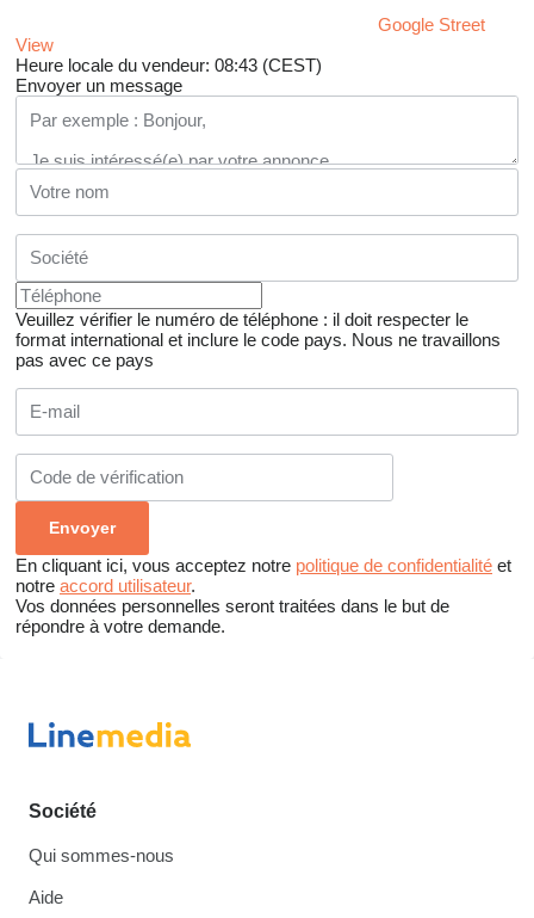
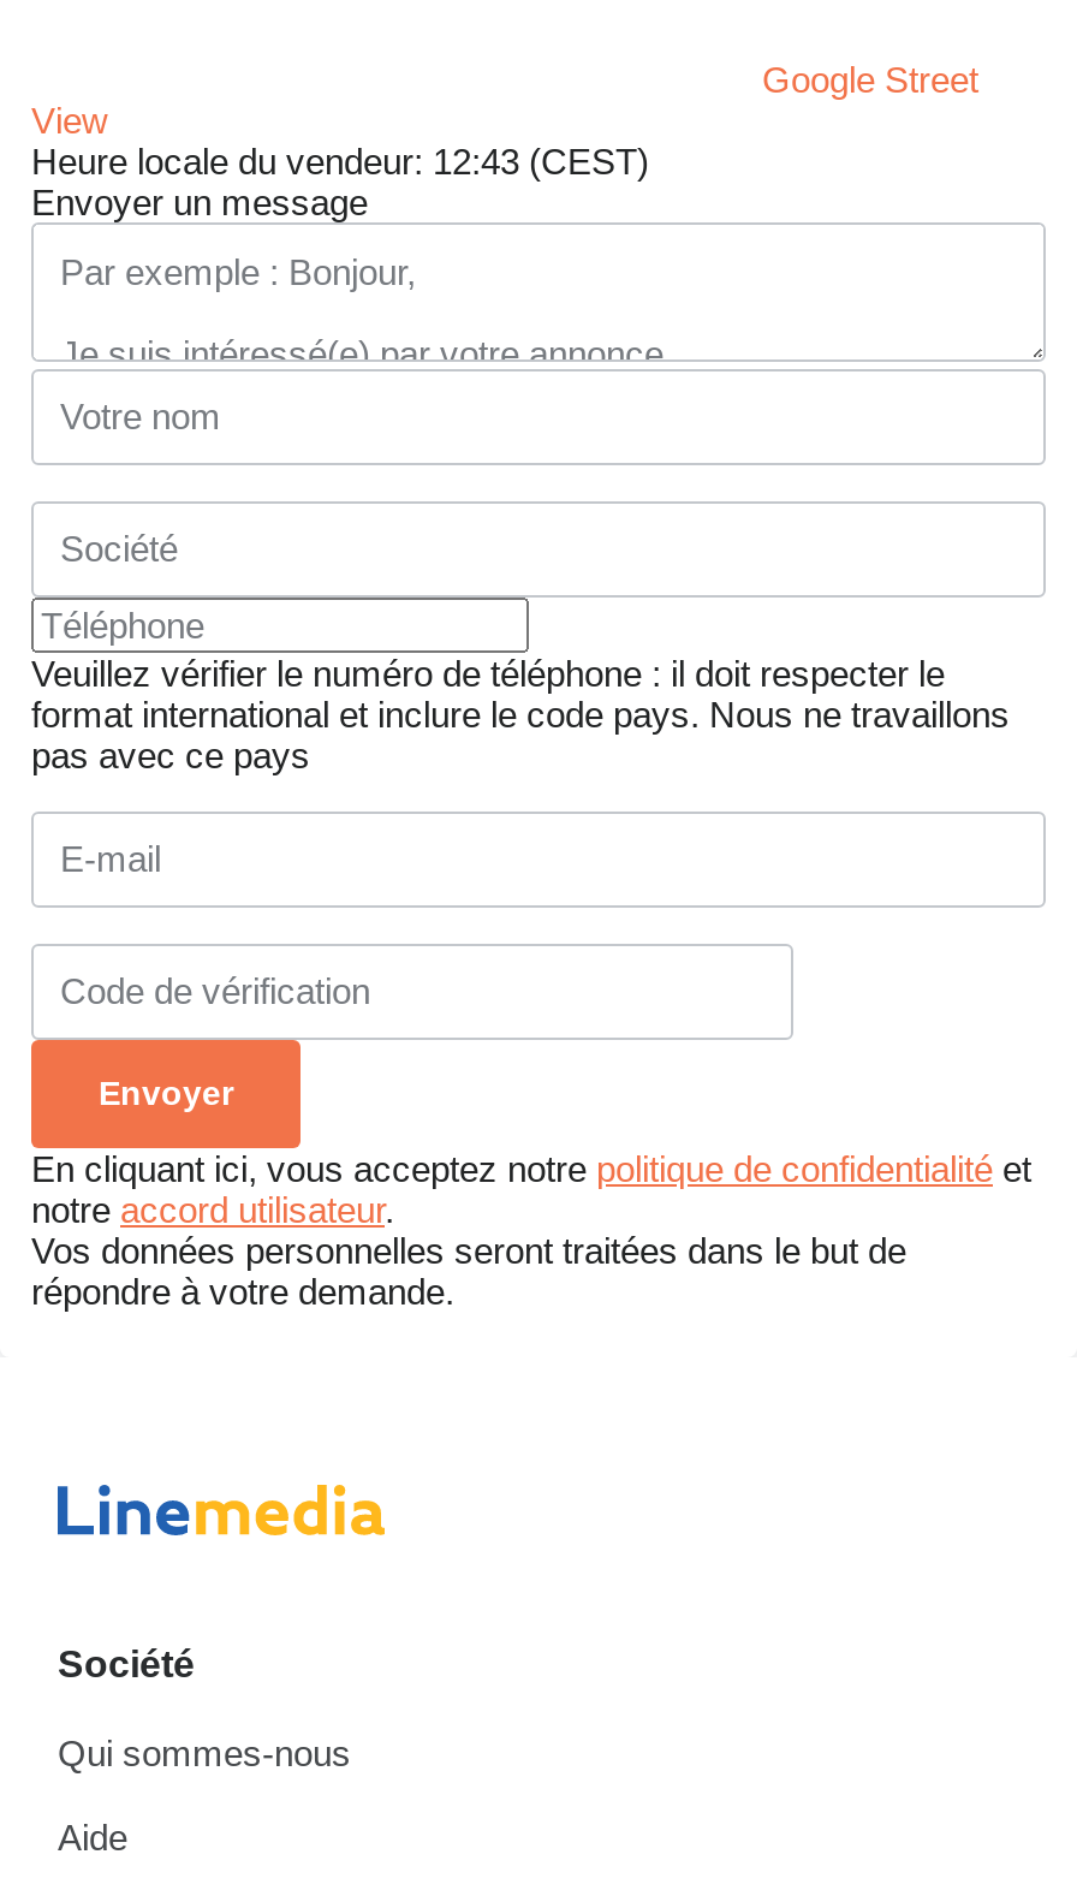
- Heure locale du vendeur: 08:43 (CEST)
+ Heure locale du vendeur: 12:43 (CEST)
